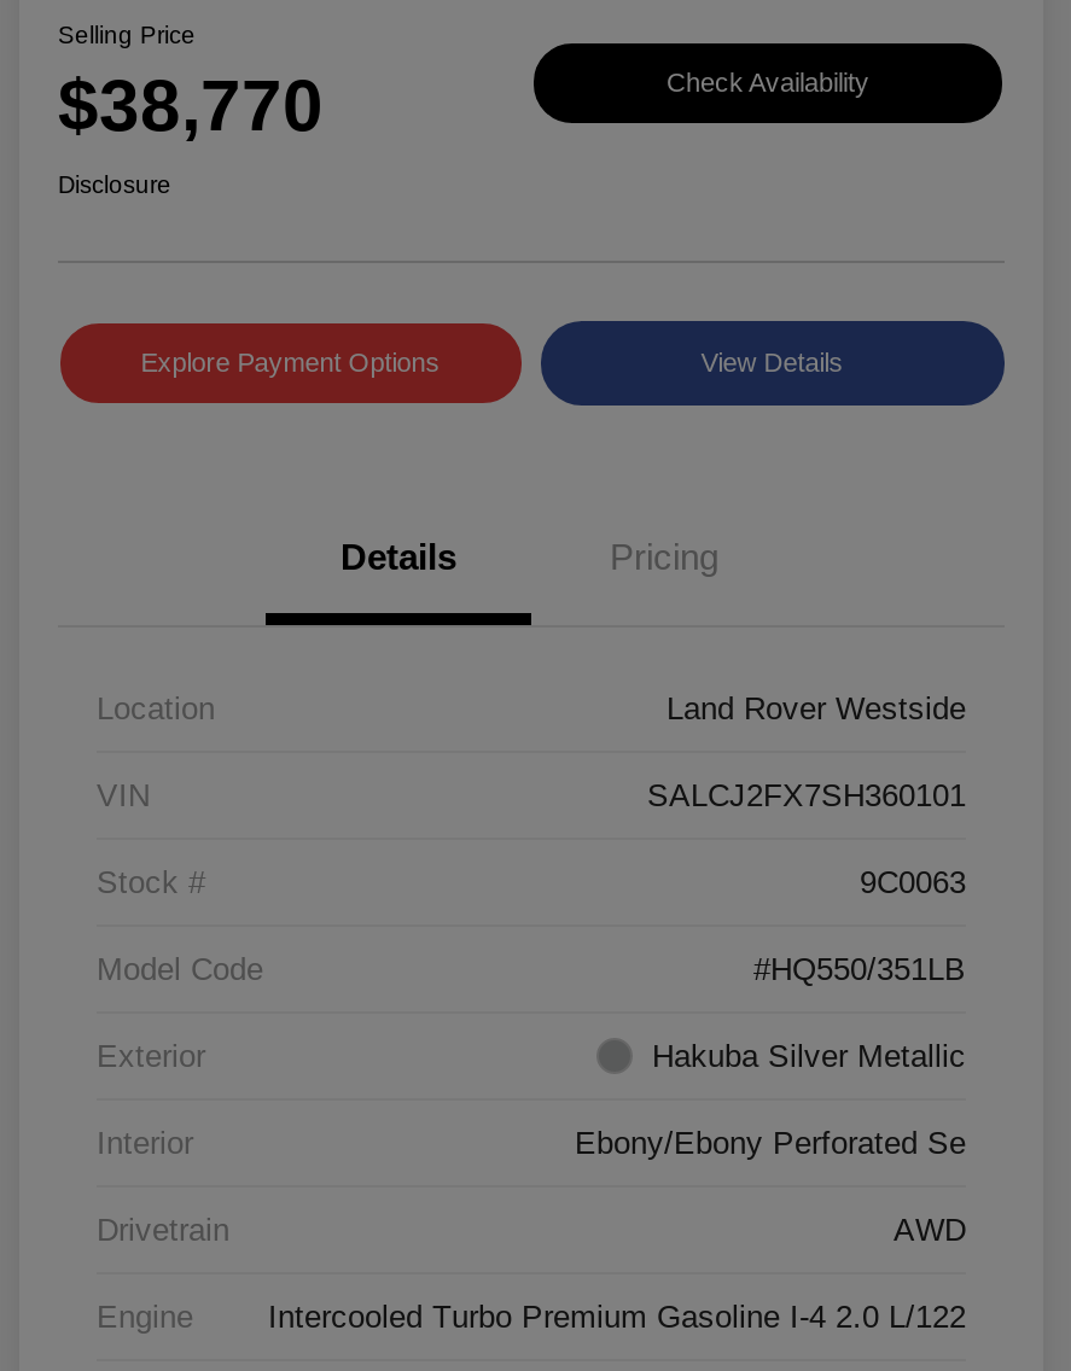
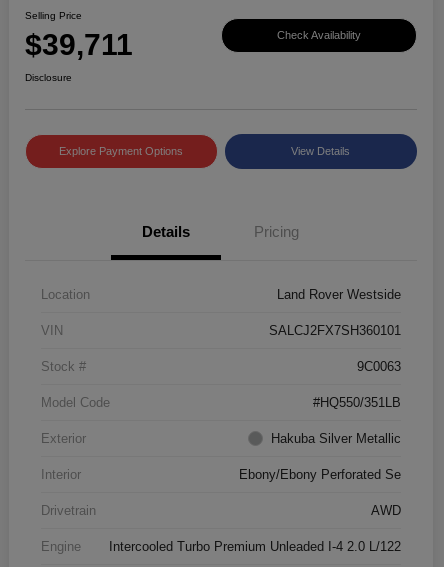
- $38,770
+ $39,711

- Intercooled Turbo Premium Gasoline I-4 2.0 L/122
+ Intercooled Turbo Premium Unleaded I-4 2.0 L/122
